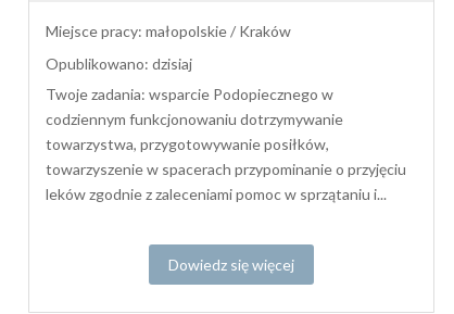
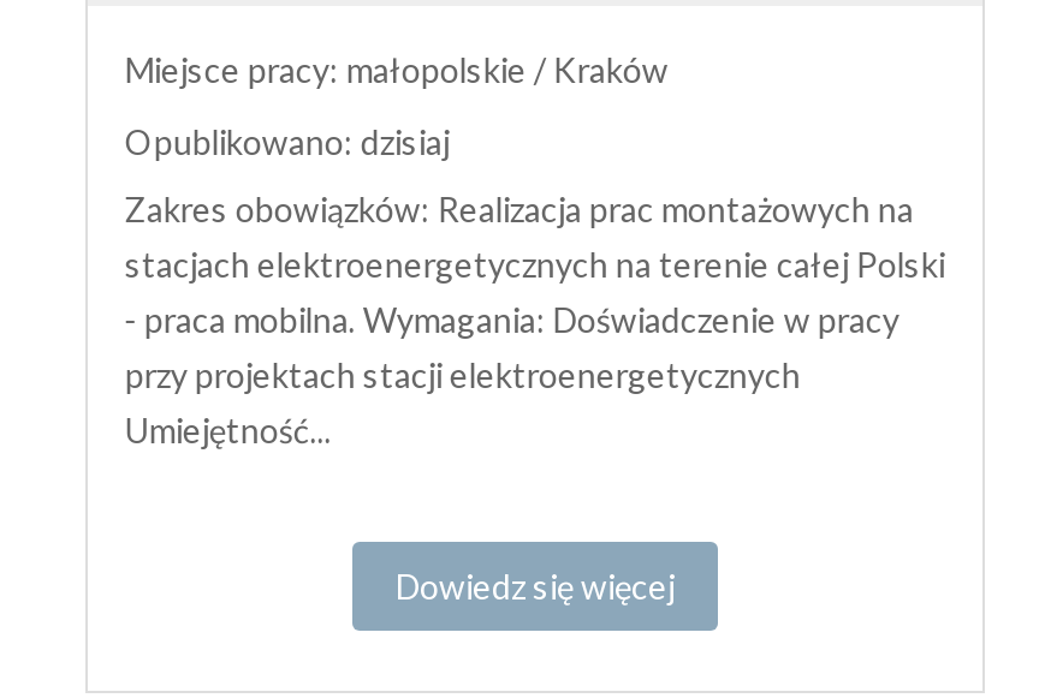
- Twoje zadania: wsparcie Podopiecznego w
- codziennym funkcjonowaniu dotrzymywanie
- towarzystwa, przygotowywanie posiłków,
- towarzyszenie w spacerach przypominanie o przyjęciu
- leków zgodnie z zaleceniami pomoc w sprzątaniu i...
+ Zakres obowiązków: Realizacja prac montażowych na
+ stacjach elektroenergetycznych na terenie całej Polski
+ - praca mobilna. Wymagania: Doświadczenie w pracy
+ przy projektach stacji elektroenergetycznych
+ Umiejętność...
